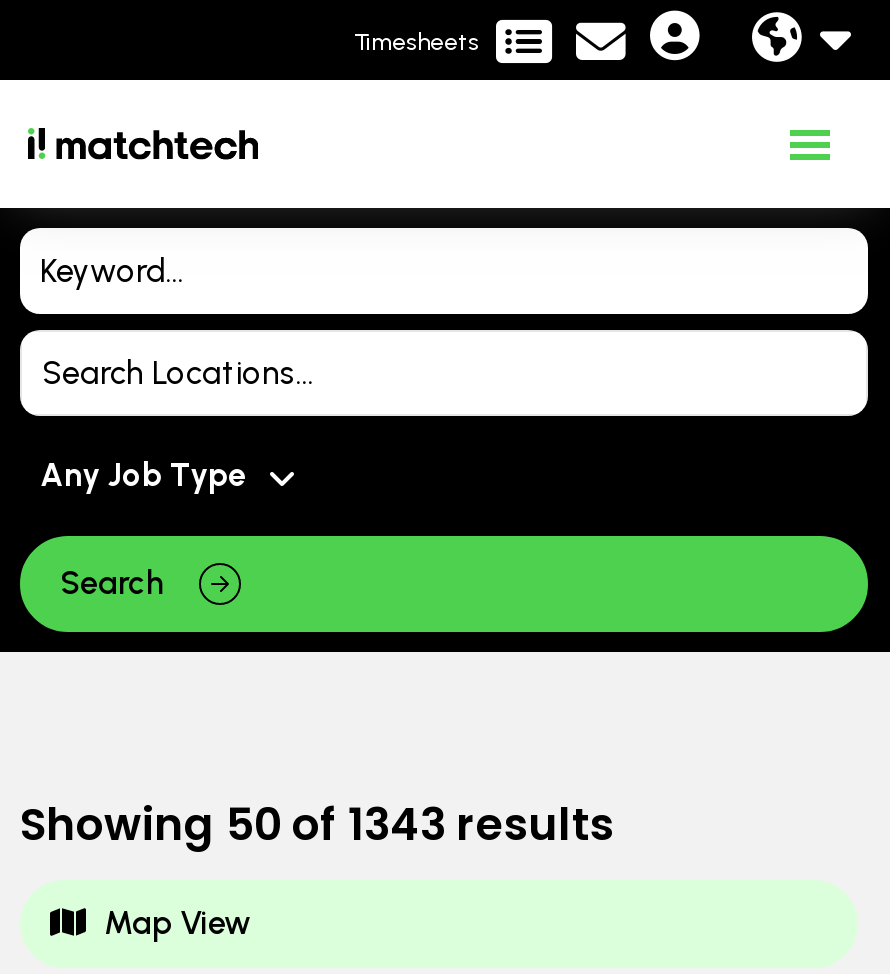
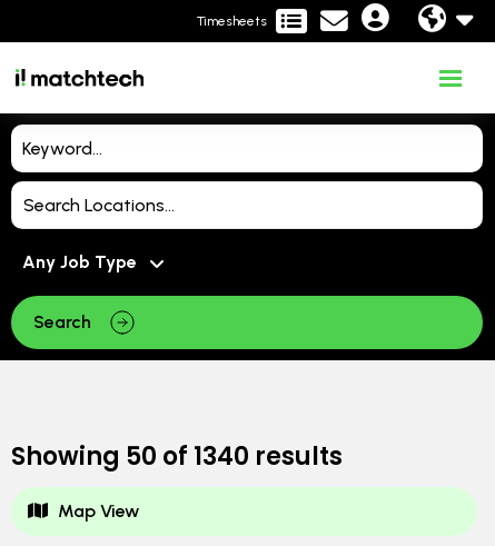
- Showing 50 of 1343 results
+ Showing 50 of 1340 results
